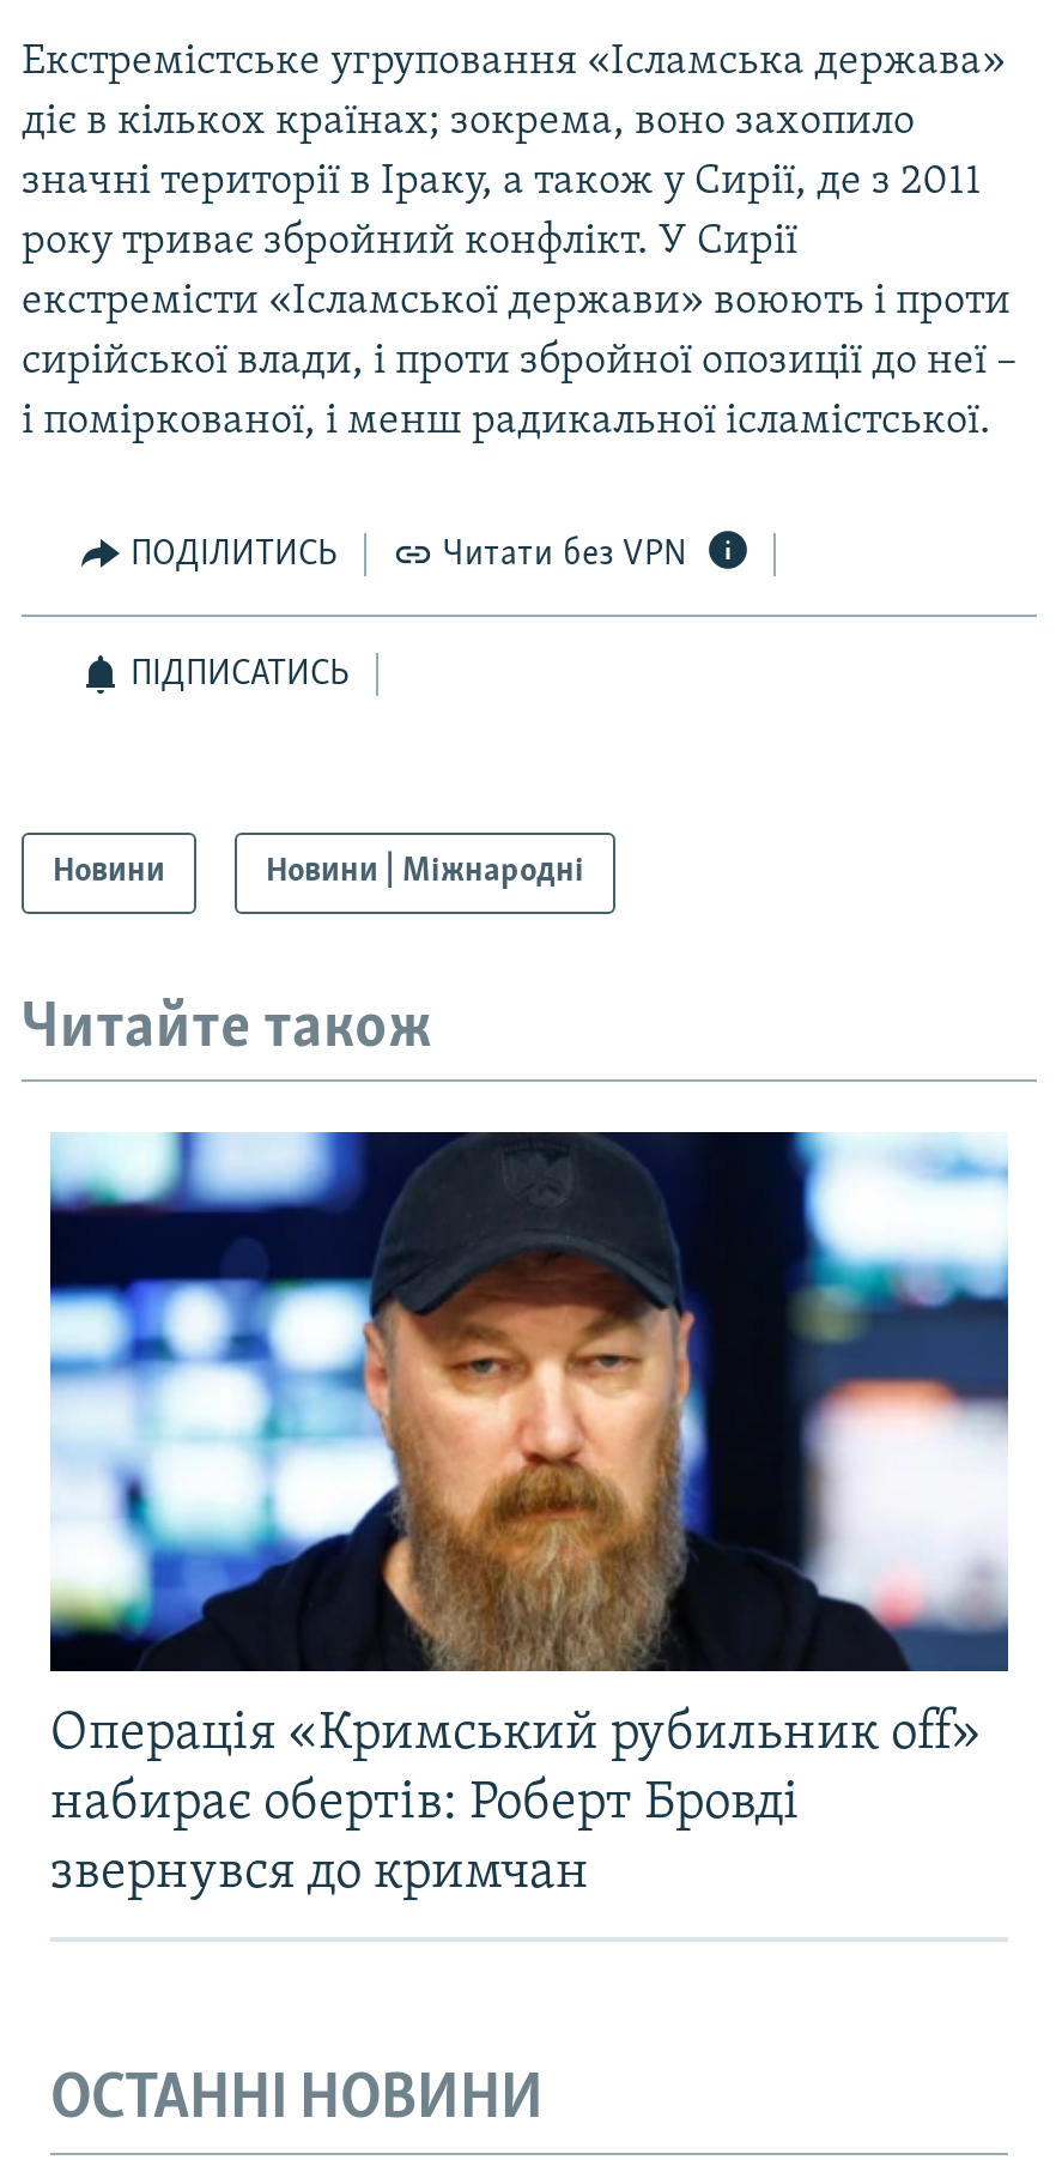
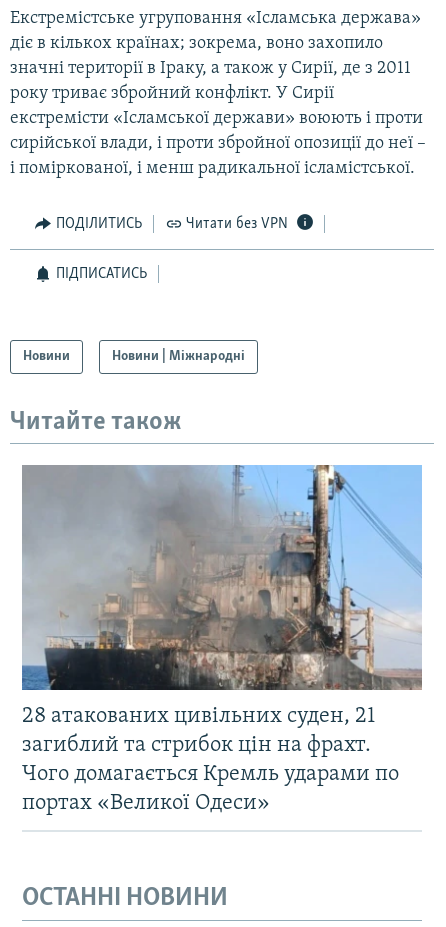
- [image]
- Операція «Кримський рубильник off»
- набирає обертів: Роберт Бровді
- звернувся до кримчан
+ [image]
+ 28 атакованих цивільних суден, 21
+ загиблий та стрибок цін на фрахт.
+ Чого домагається Кремль ударами по
+ портах «Великої Одеси»
